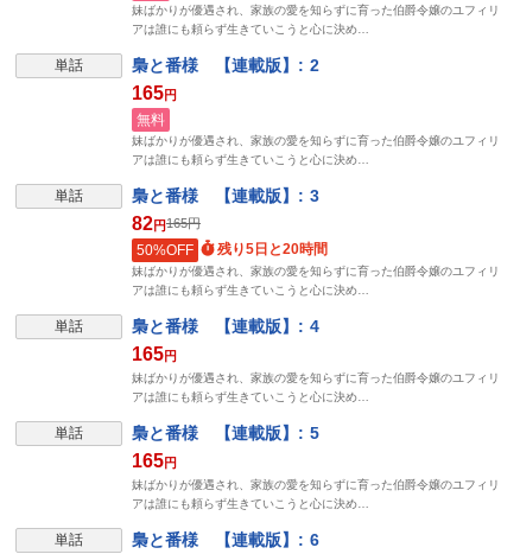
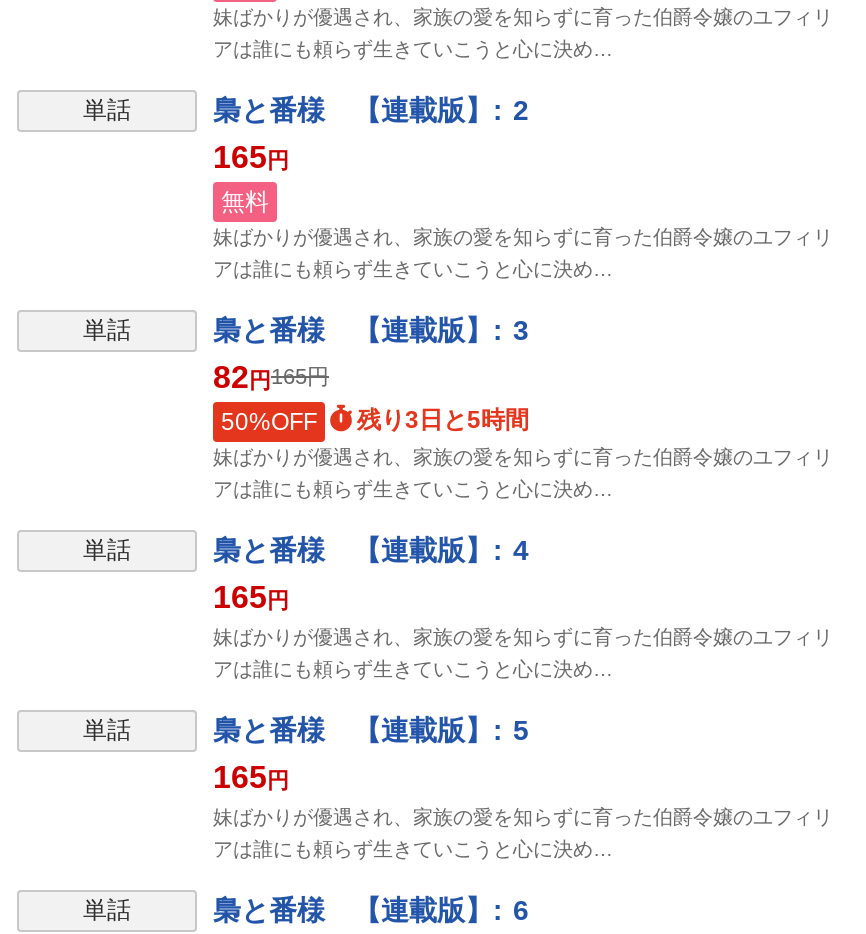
- 残り5日と20時間
+ 残り3日と5時間
